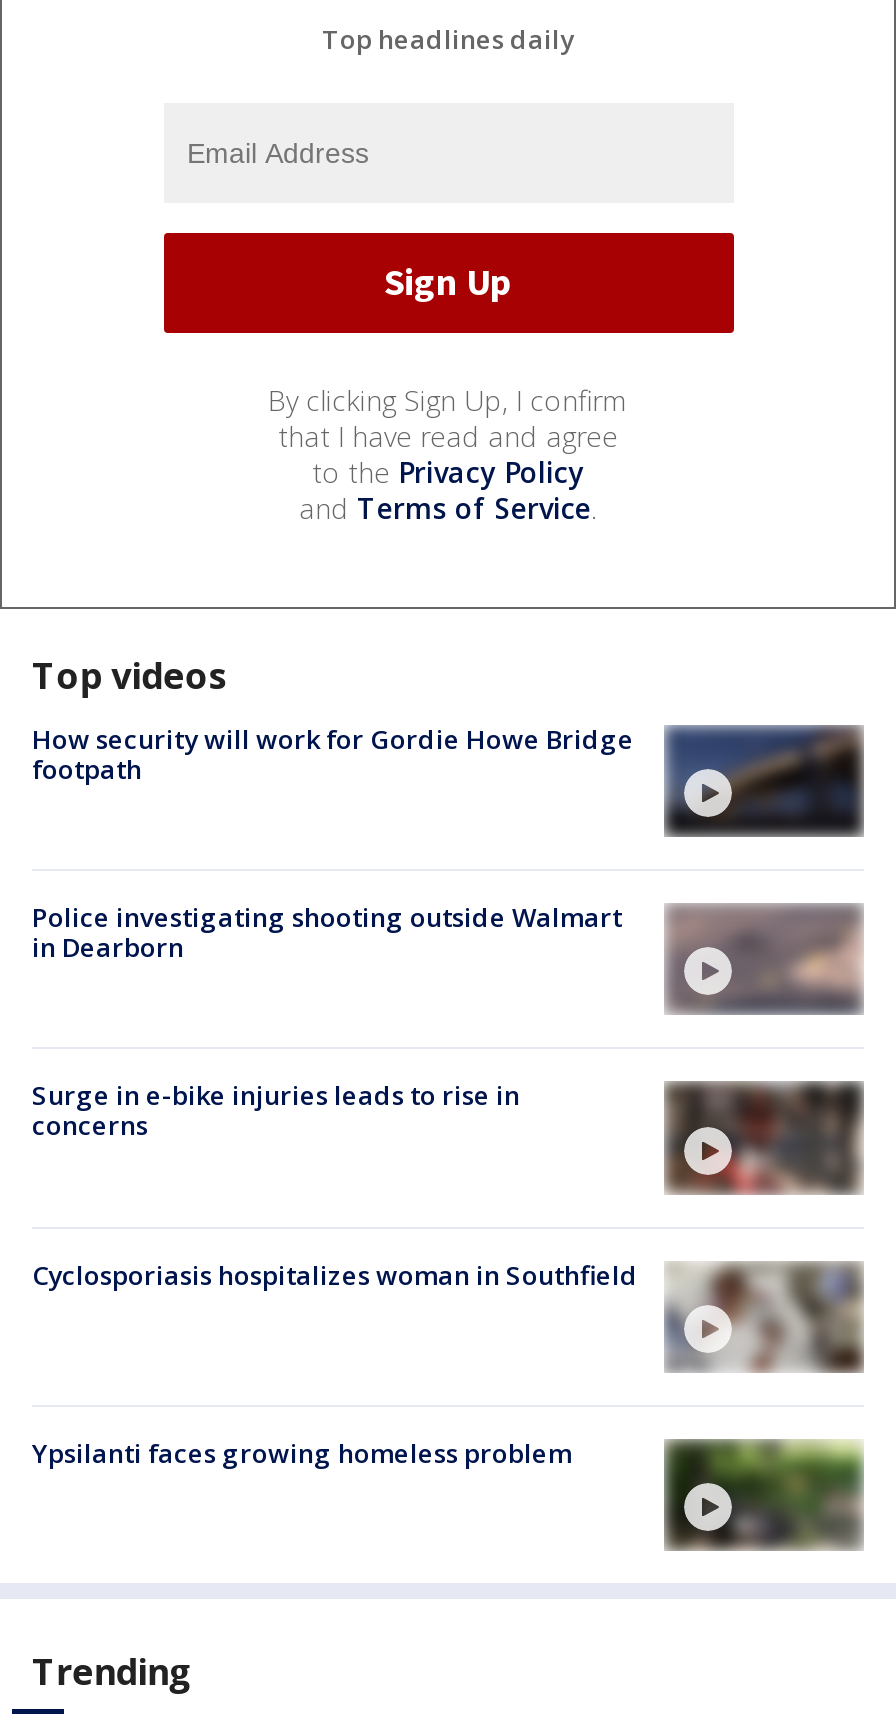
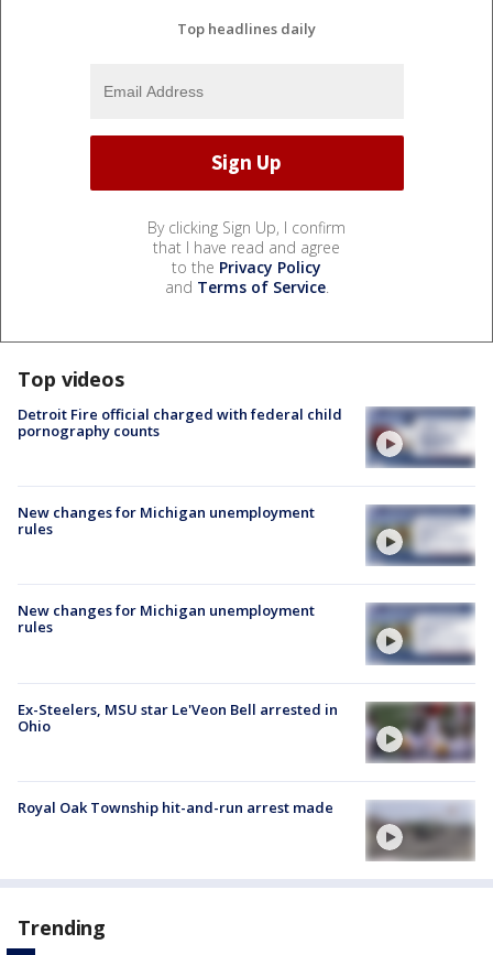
- [image]
- How security will work for Gordie Howe Bridge
- footpath
+ [image]
+ Detroit Fire official charged with federal child
+ pornography counts

- Police investigating shooting outside Walmart
- in Dearborn
+ New changes for Michigan unemployment
+ rules

- [image]
+ [image]

- Surge in e-bike injuries leads to rise in
- concerns
+ New changes for Michigan unemployment
+ rules

- [image]
+ [image]

- [image]
- Cyclosporiasis hospitalizes woman in Southfield
+ [image]
+ Ex-Steelers, MSU star Le'Veon Bell arrested in
+ Ohio

- Ypsilanti faces growing homeless problem
+ Royal Oak Township hit-and-run arrest made

- [image]
+ [image]
